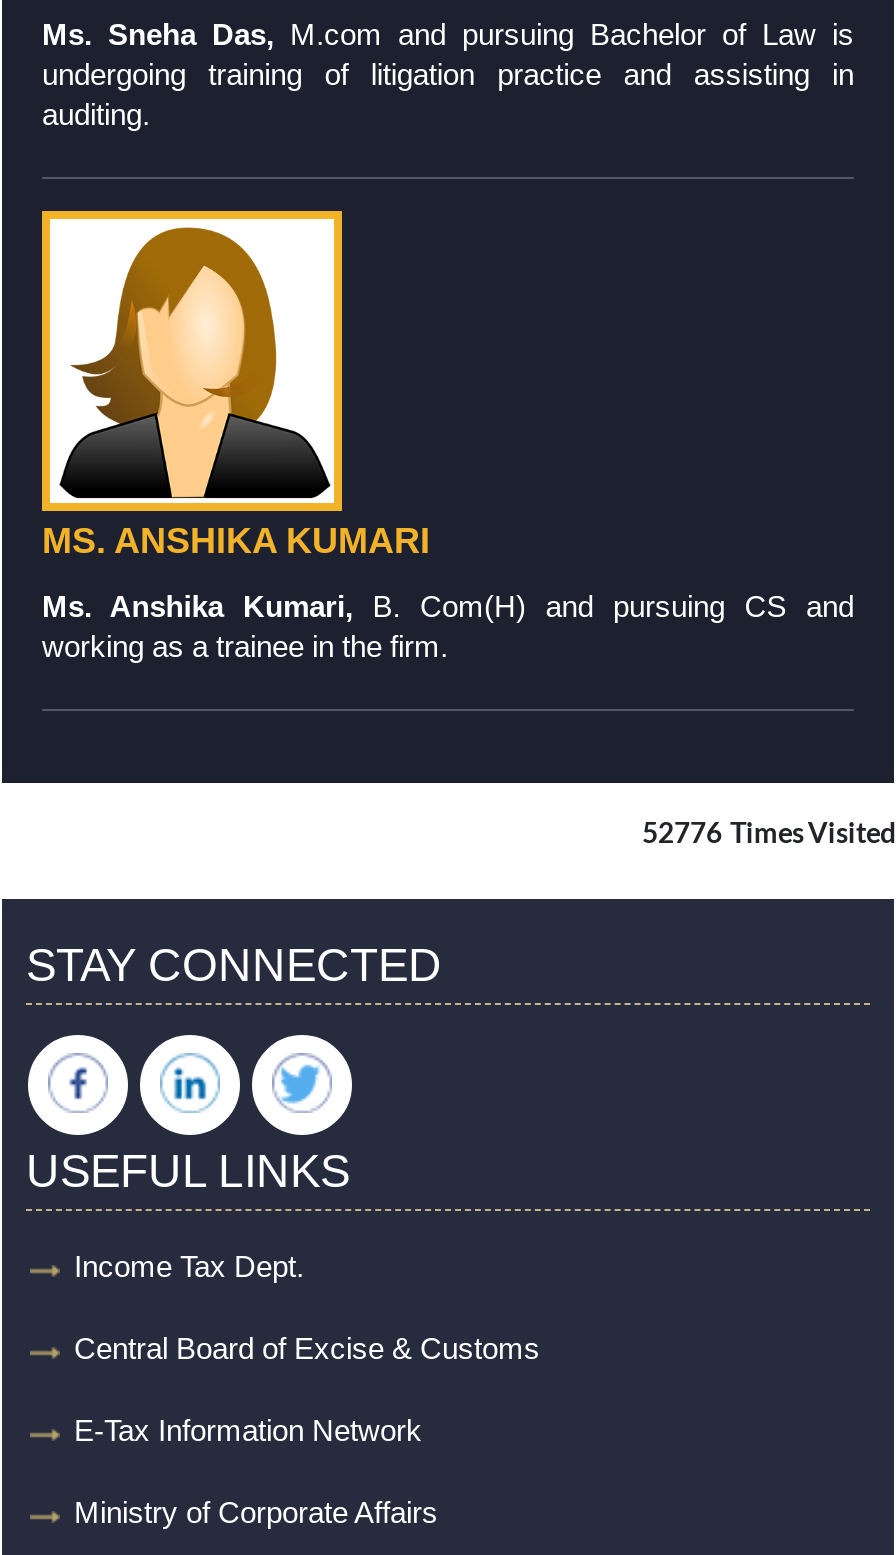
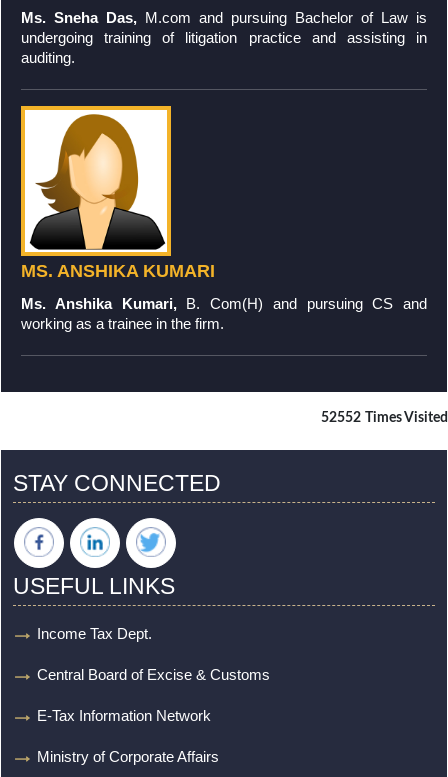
- 52776 Times Visited
+ 52552 Times Visited
